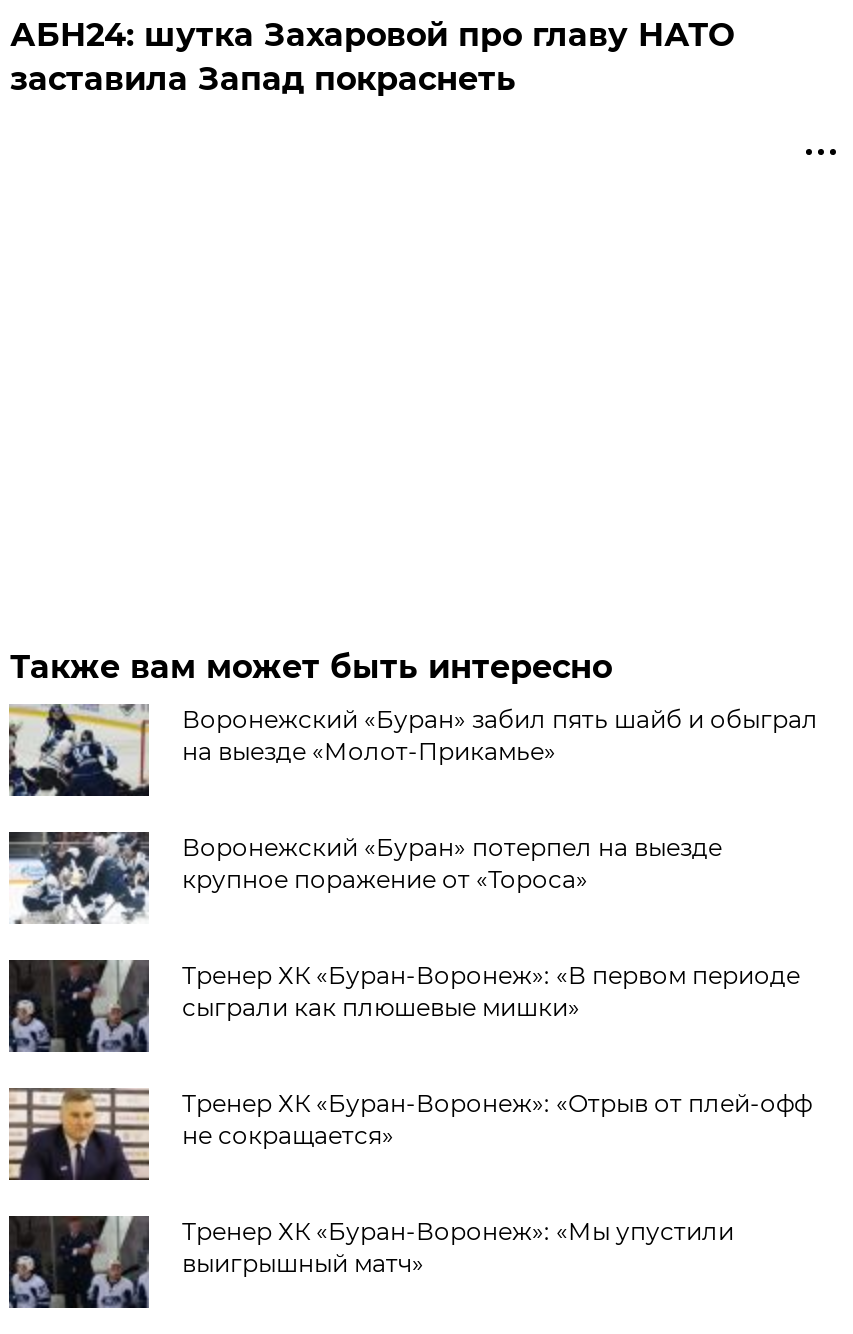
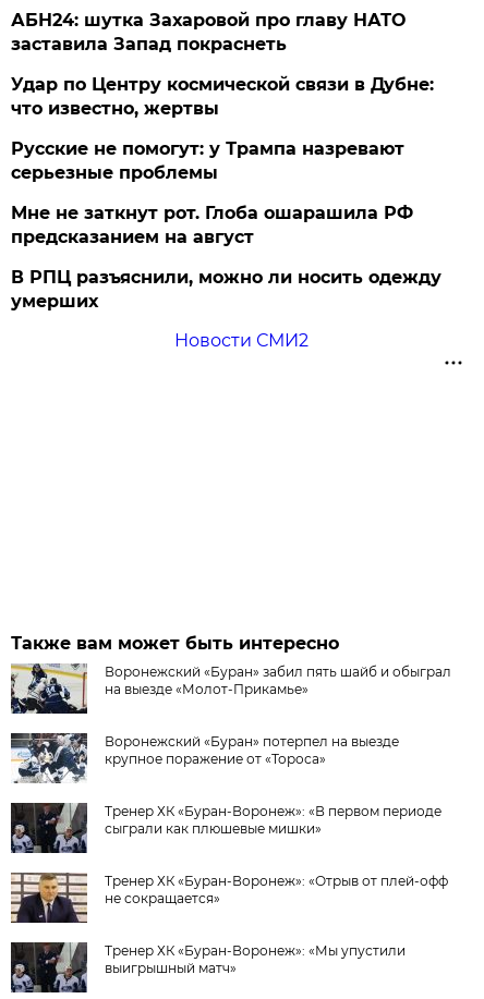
+ Удар по Центру космической связи в Дубне:
+ что известно, жертвы
+ Русские не помогут: у Трампа назревают
+ серьезные проблемы
+ Мне не заткнут рот. Глоба ошарашила РФ
+ предсказанием на август
+ В РПЦ разъяснили, можно ли носить одежду
+ умерших
+ Новости СМИ2
